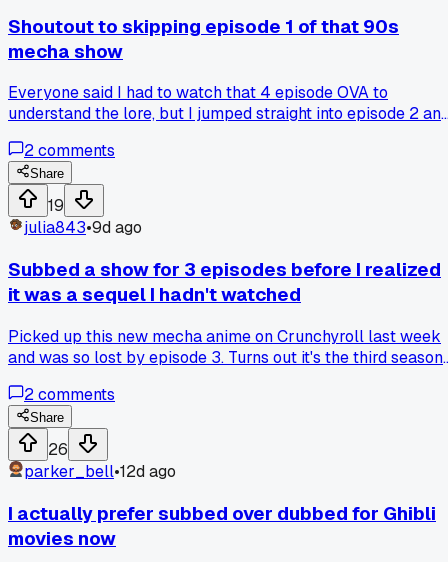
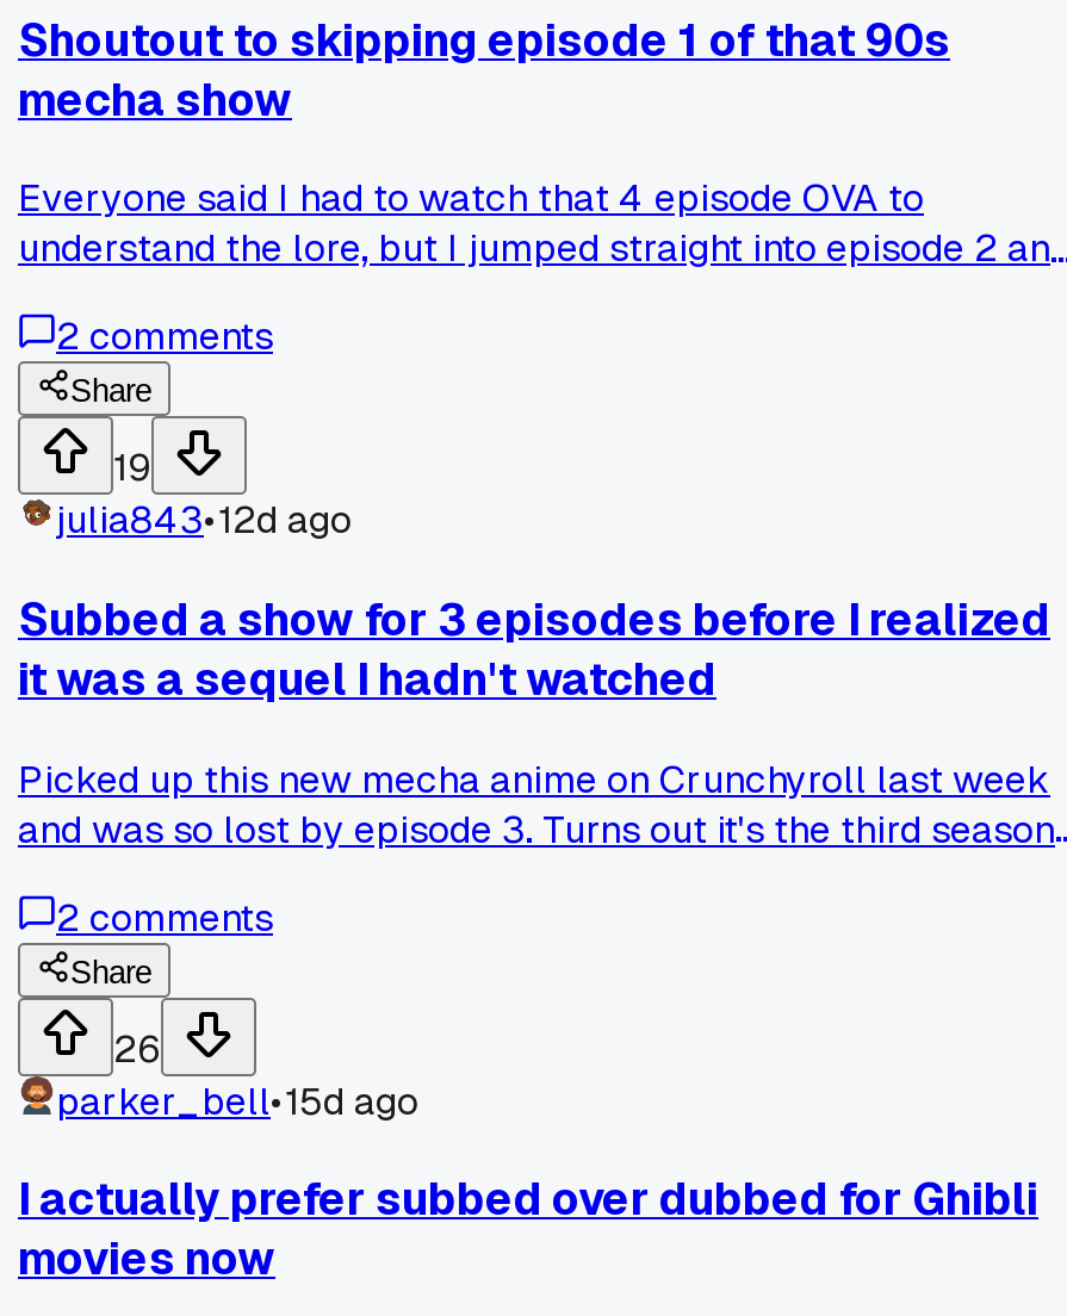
- julia843•9d ago
+ julia843•12d ago

- parker_bell•12d ago
+ parker_bell•15d ago
